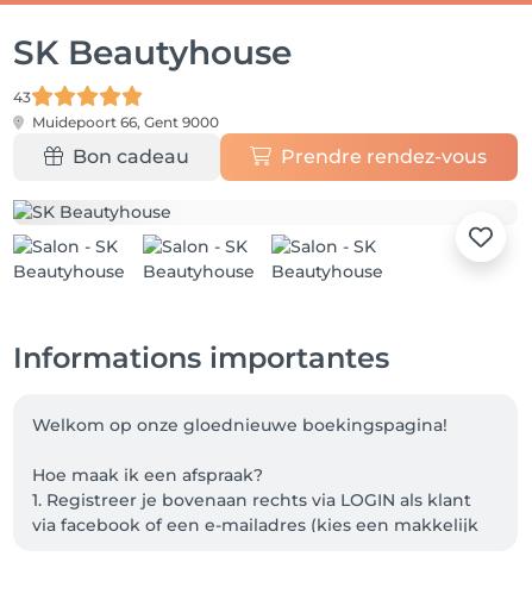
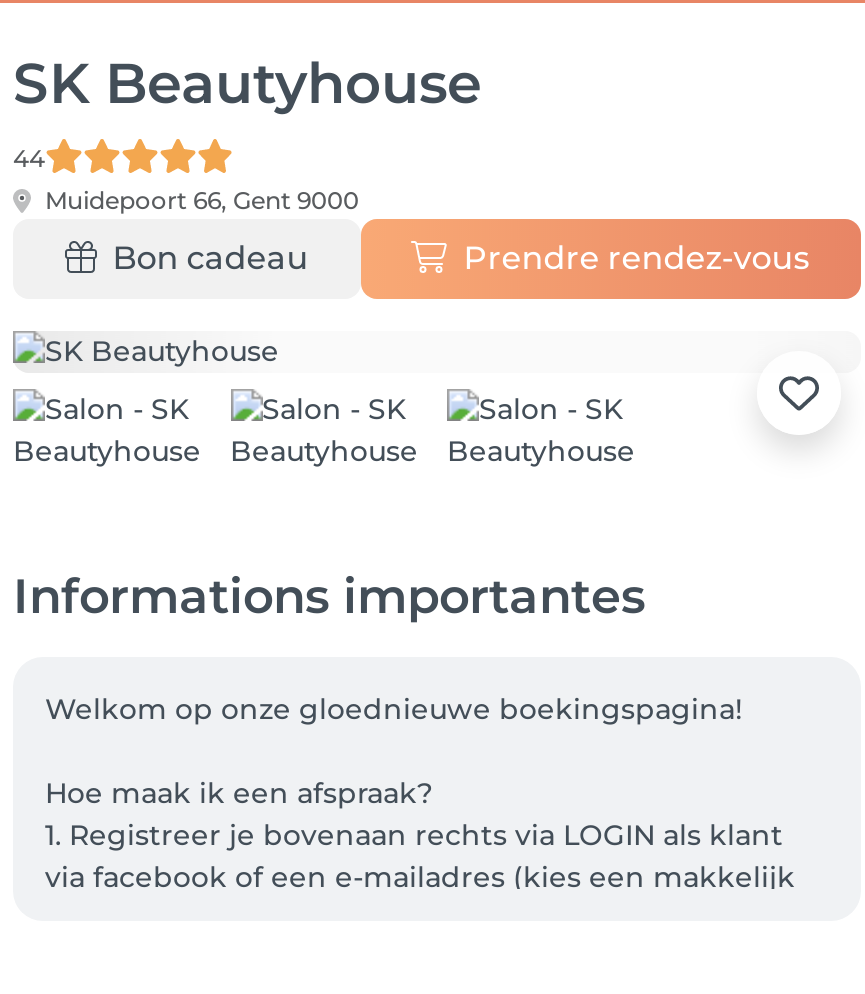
- 43
+ 44
